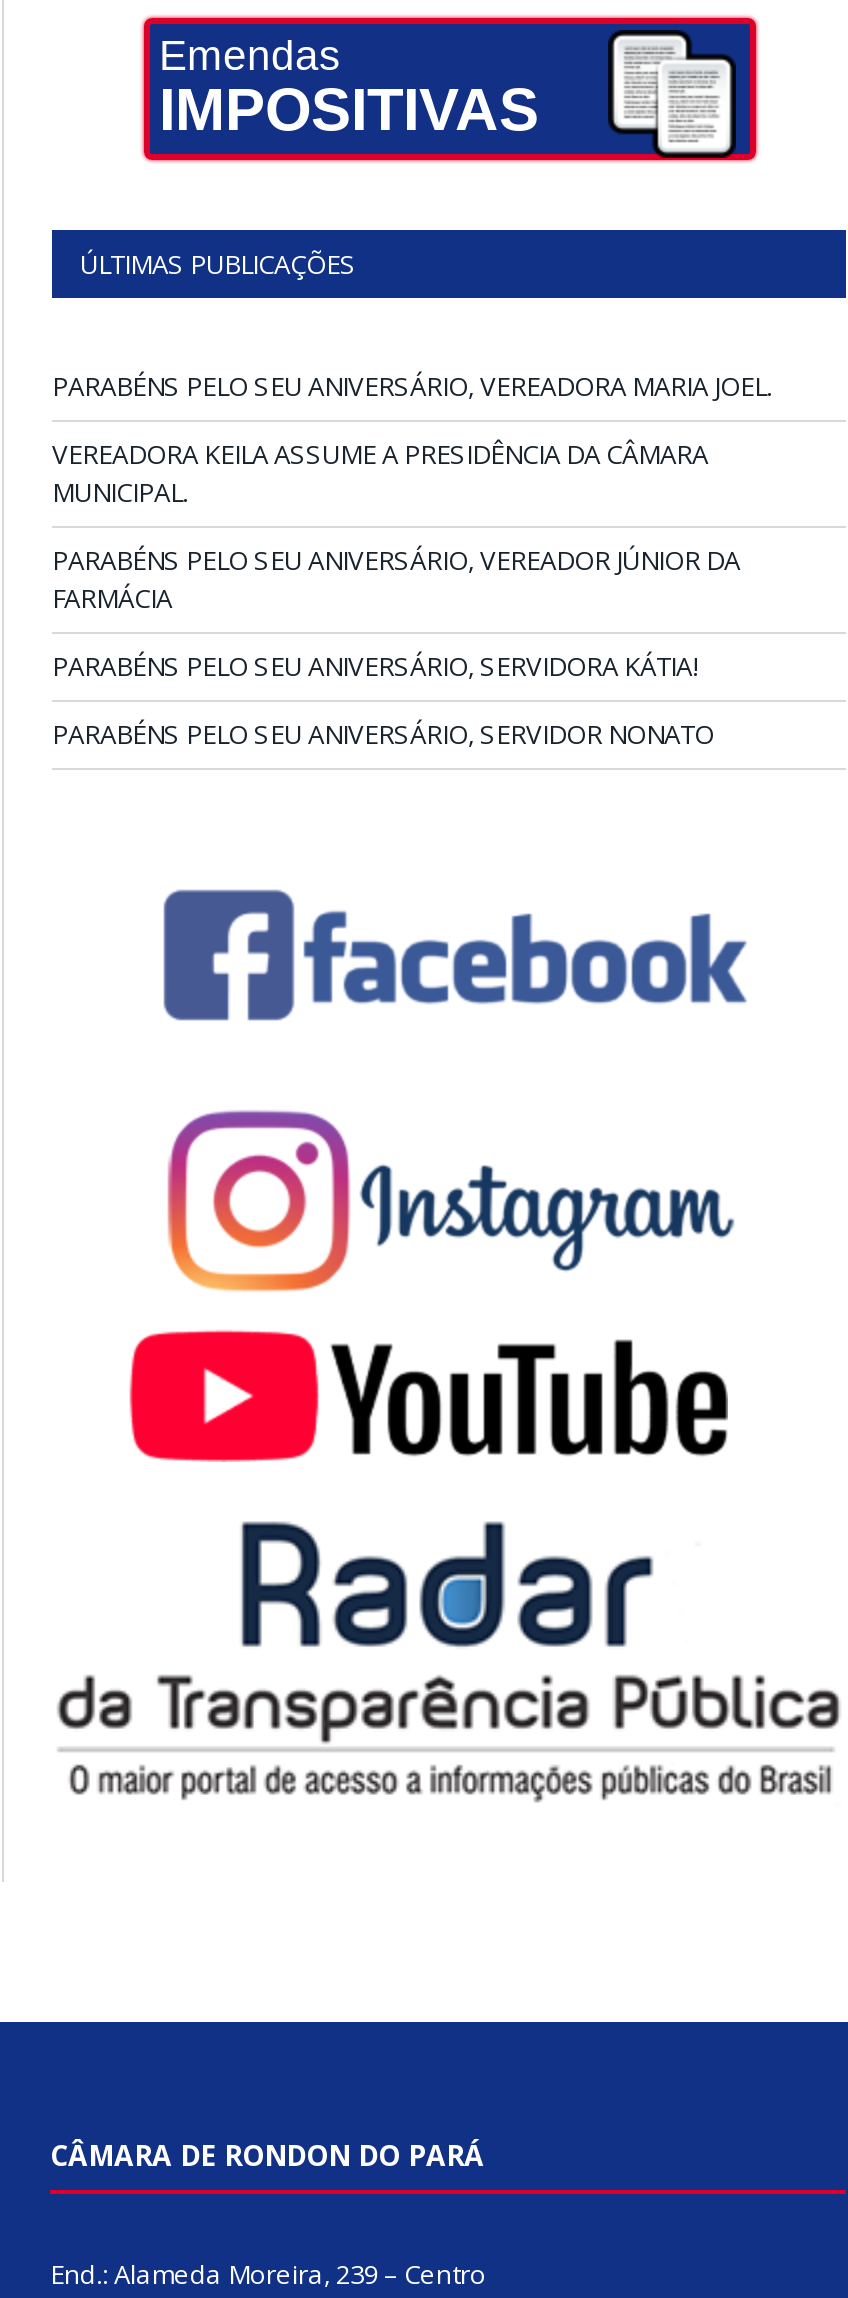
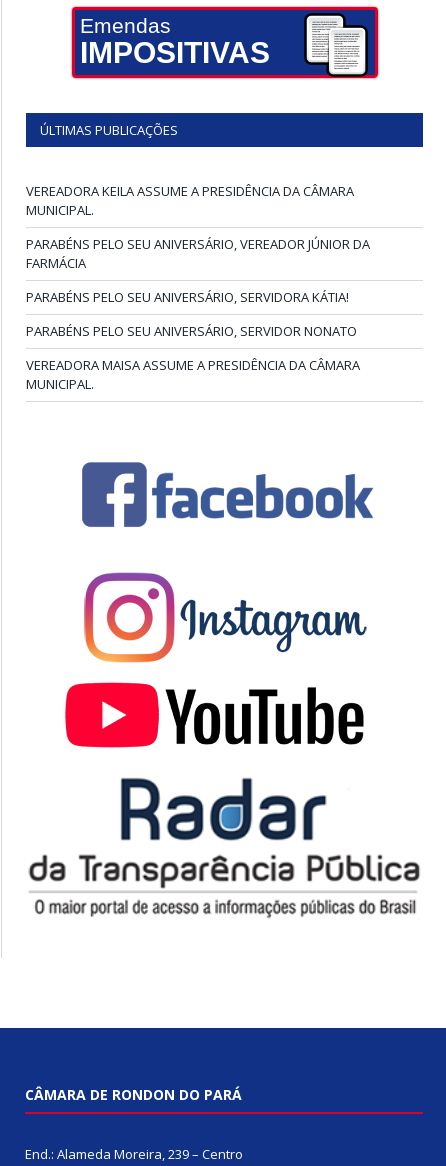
- PARABÉNS PELO SEU ANIVERSÁRIO, VEREADORA MARIA JOEL.

moved up: VEREADORA KEILA ASSUME A PRESIDÊNCIA DA CÂMARA | MUNICIPAL. | PARABÉNS PELO SEU ANIVERSÁRIO, VEREADOR JÚNIOR DA | FARMÁCIA | PARABÉNS PELO SEU ANIVERSÁRIO, SERVIDORA KÁTIA! | PARABÉNS PELO SEU ANIVERSÁRIO, SERVIDOR NONATO

+ VEREADORA MAISA ASSUME A PRESIDÊNCIA DA CÂMARA
+ MUNICIPAL.
